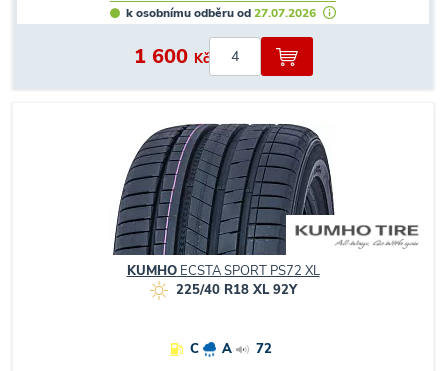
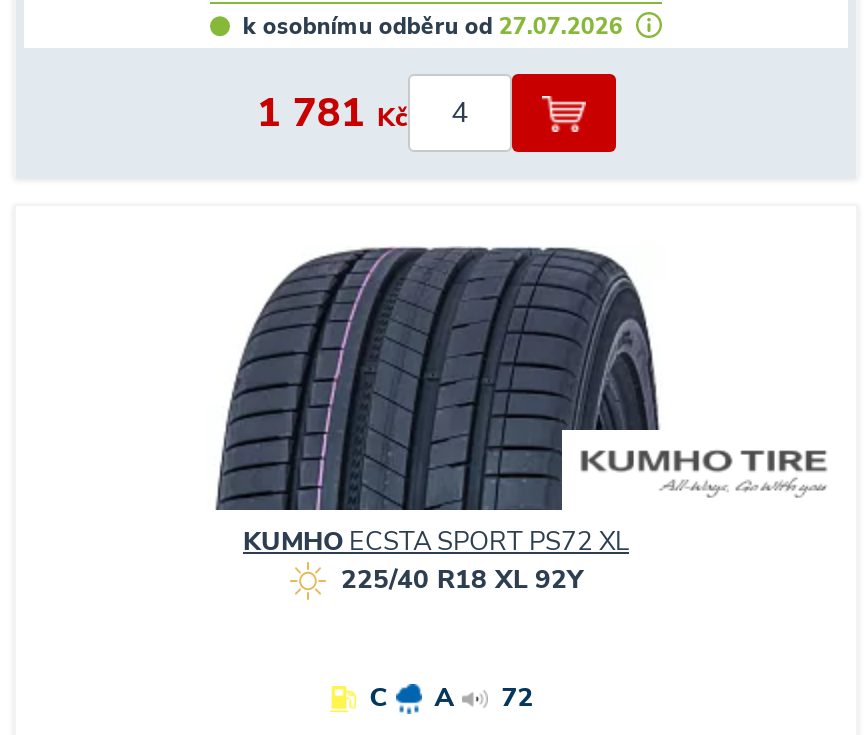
- 1 600 Kč
+ 1 781 Kč
